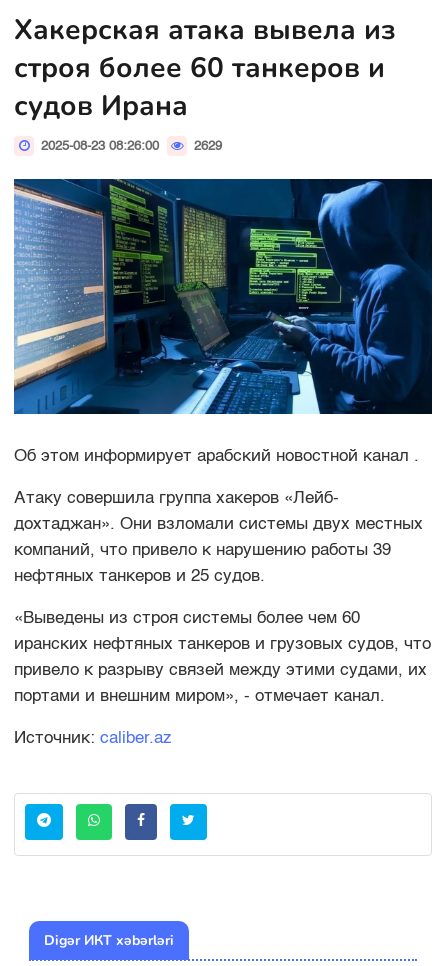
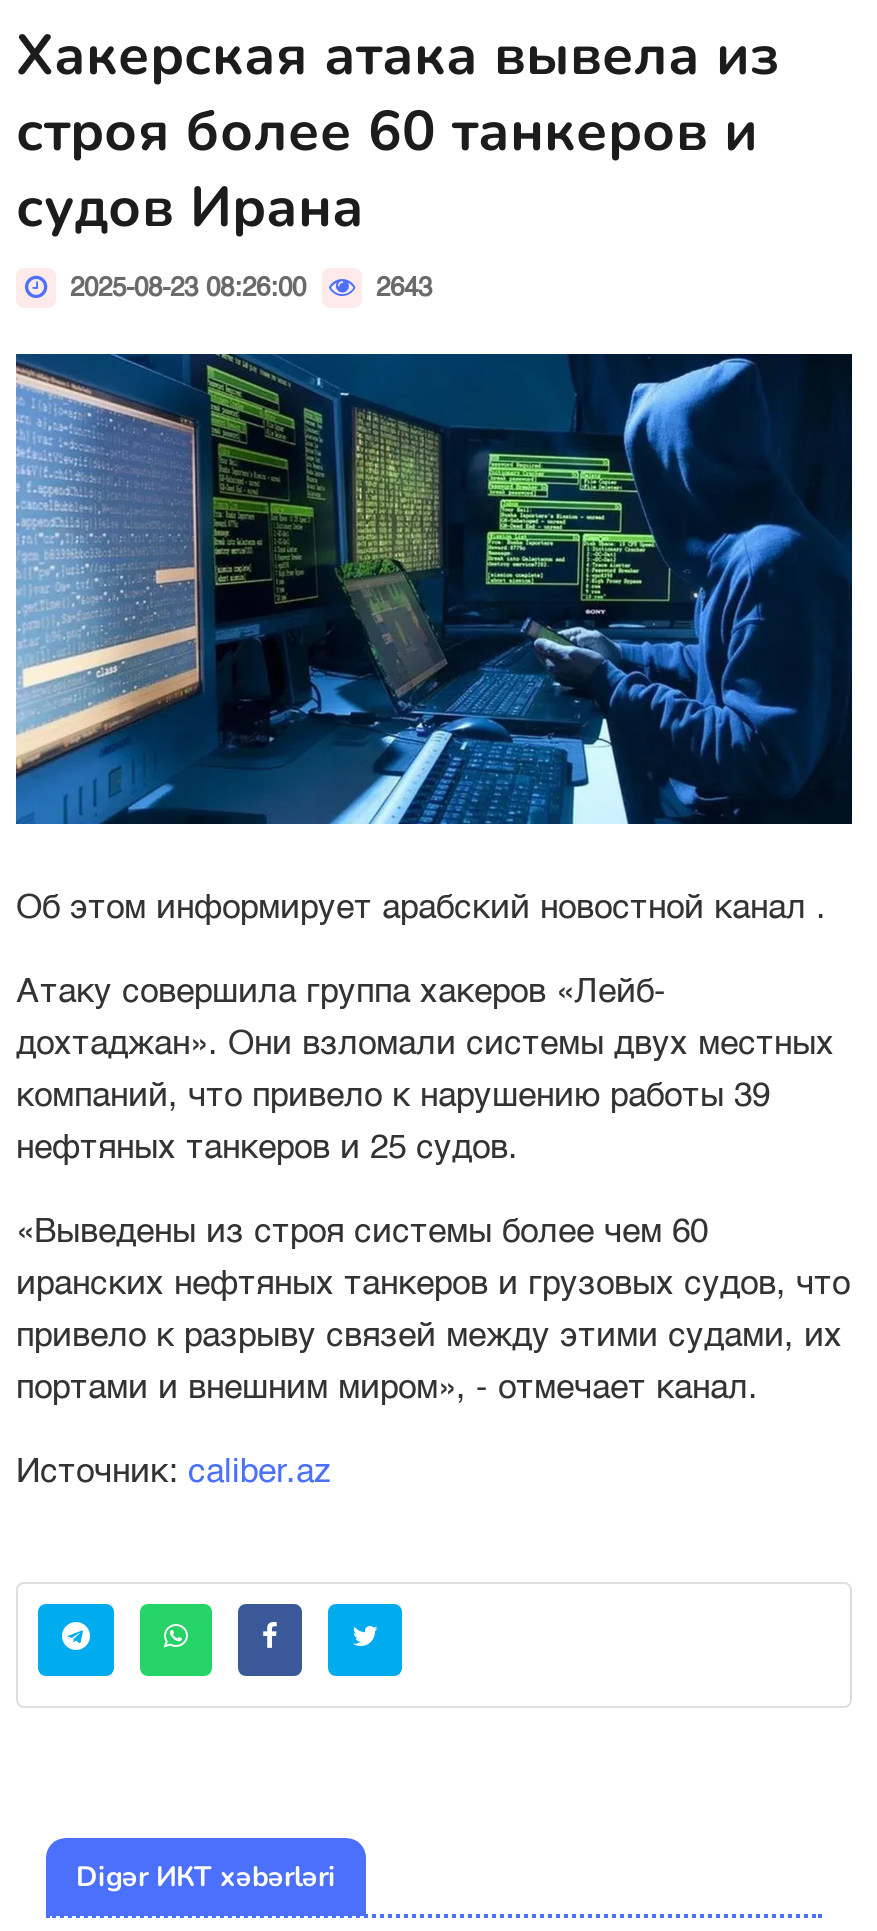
- 2629
+ 2643
